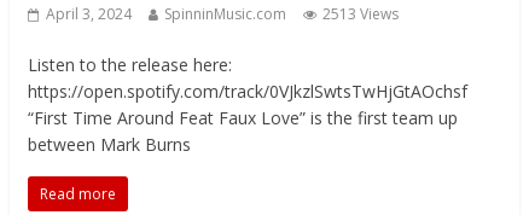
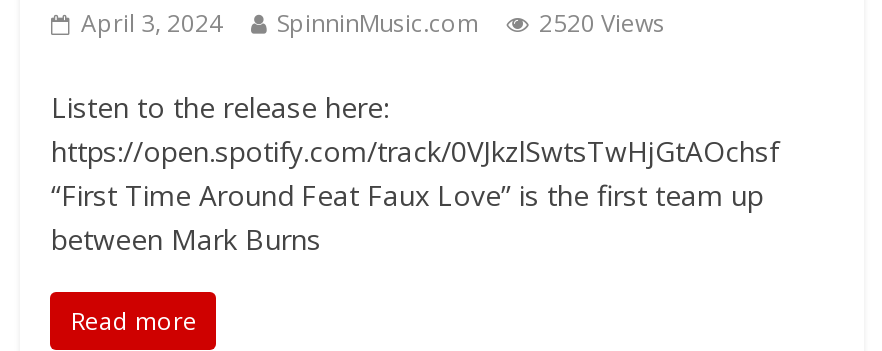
- April 3, 2024 SpinninMusic.com 2513 Views
+ April 3, 2024 SpinninMusic.com 2520 Views
